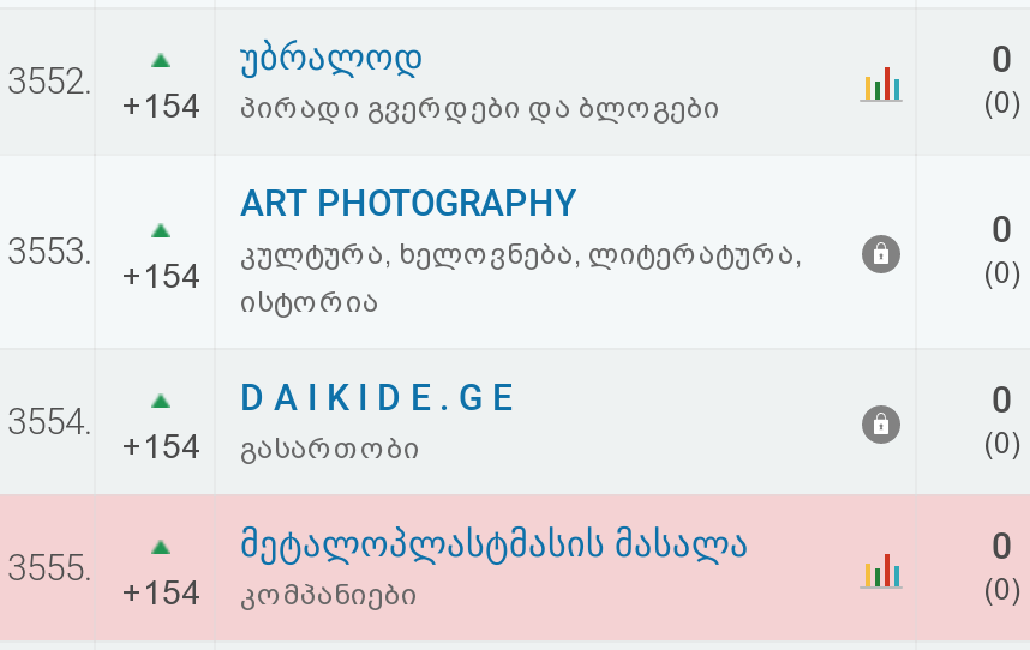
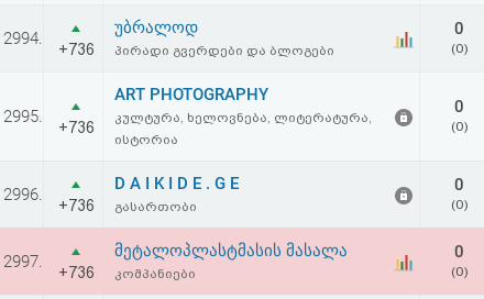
- 3552.
+ 2994.

- +154 პირადი გვერდები და ბლოგები
+ +736 პირადი გვერდები და ბლოგები

- 3553.
+ 2995.

- +154
+ +736

- 3554.
+ 2996.

- +154 გასართობი
+ +736 გასართობი

- 3555.
+ 2997.

- +154 კომპანიები
+ +736 კომპანიები
